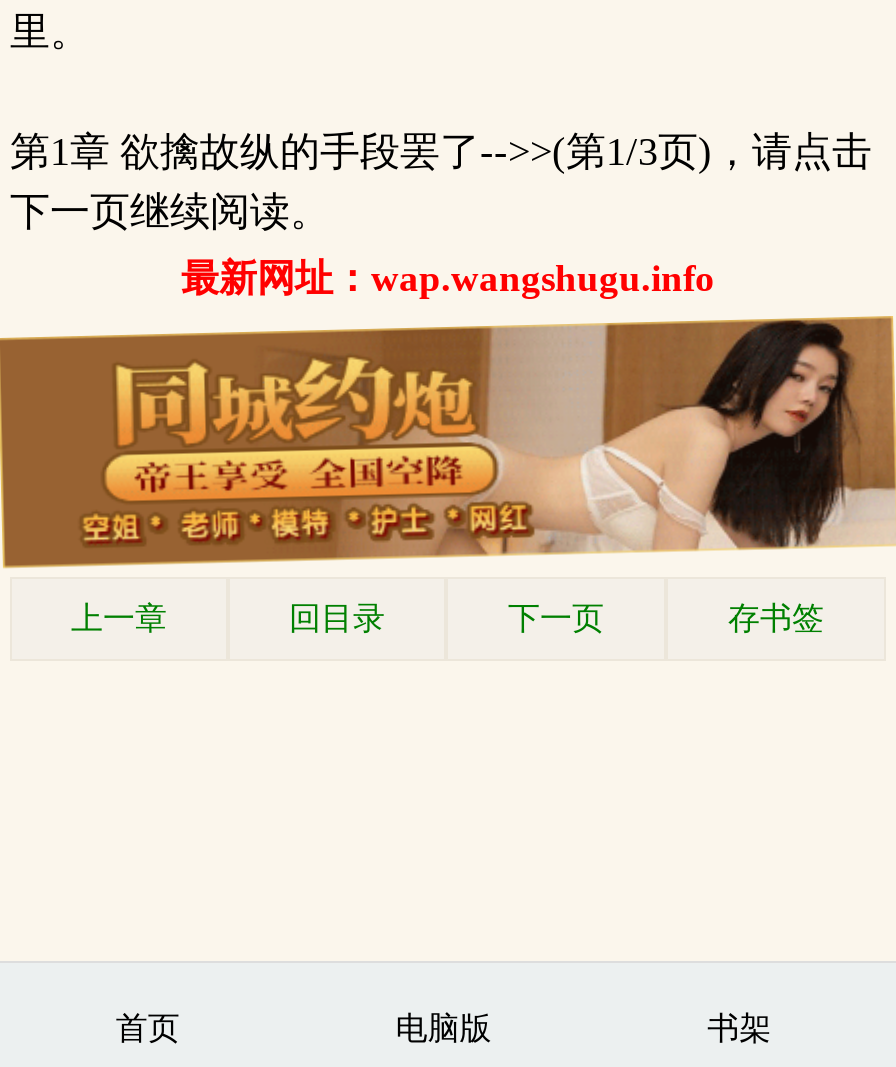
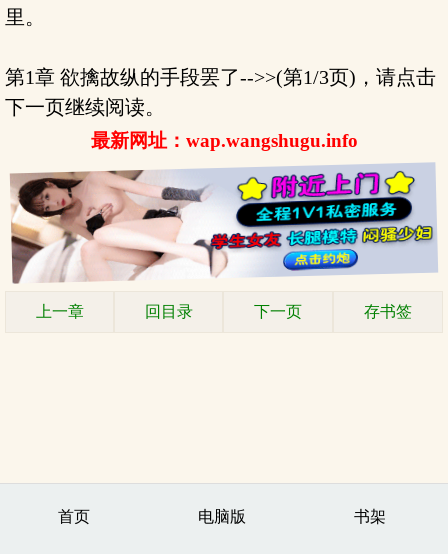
- [image]
+ [image]
